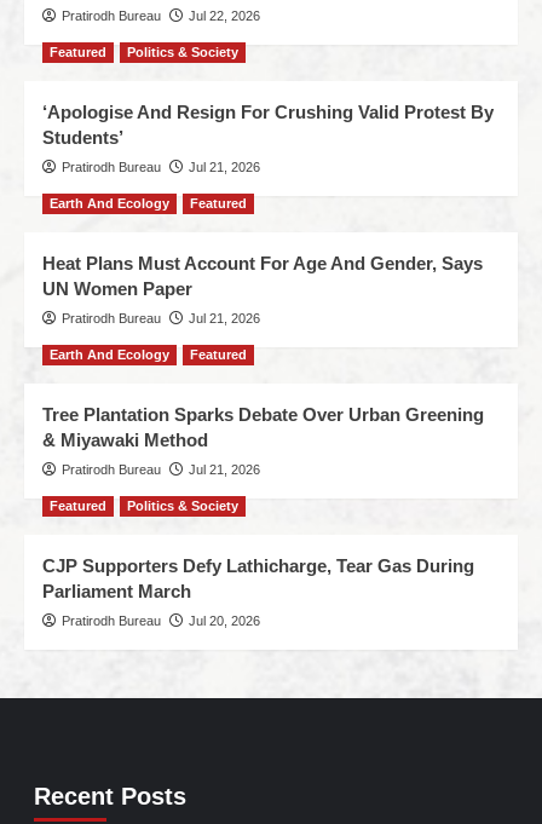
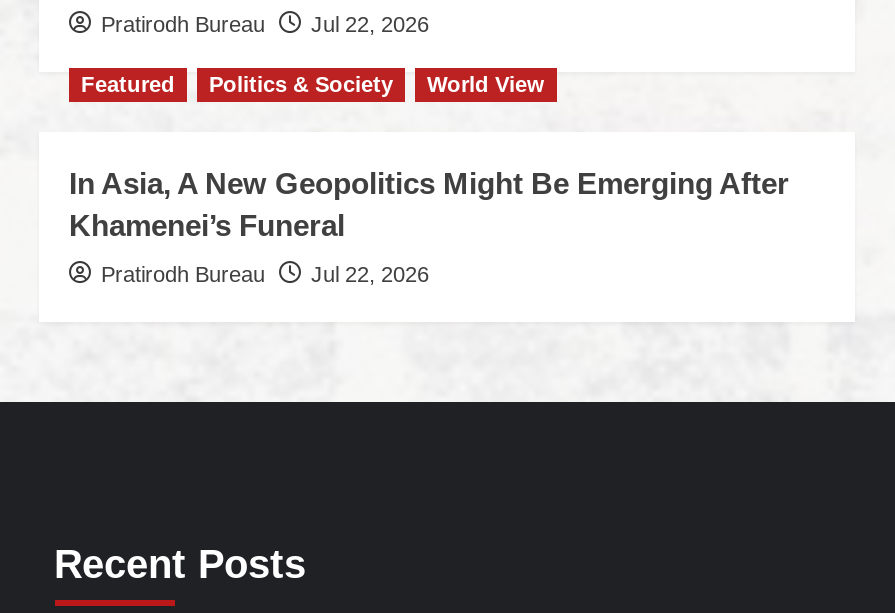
- ‘Apologise And Resign For Crushing Valid Protest By
- Students’
+ World View
+ In Asia, A New Geopolitics Might Be Emerging After
+ Khamenei’s Funeral

- Jul 21, 2026
- Earth And Ecology
- Featured
- Heat Plans Must Account For Age And Gender, Says
- UN Women Paper
- Pratirodh Bureau
- Jul 21, 2026
- Earth And Ecology
- Featured
- Tree Plantation Sparks Debate Over Urban Greening
- & Miyawaki Method
- Pratirodh Bureau
- Jul 21, 2026
- Featured
- Politics & Society
- CJP Supporters Defy Lathicharge, Tear Gas During
- Parliament March
- Pratirodh Bureau
- Jul 20, 2026
+ Jul 22, 2026
